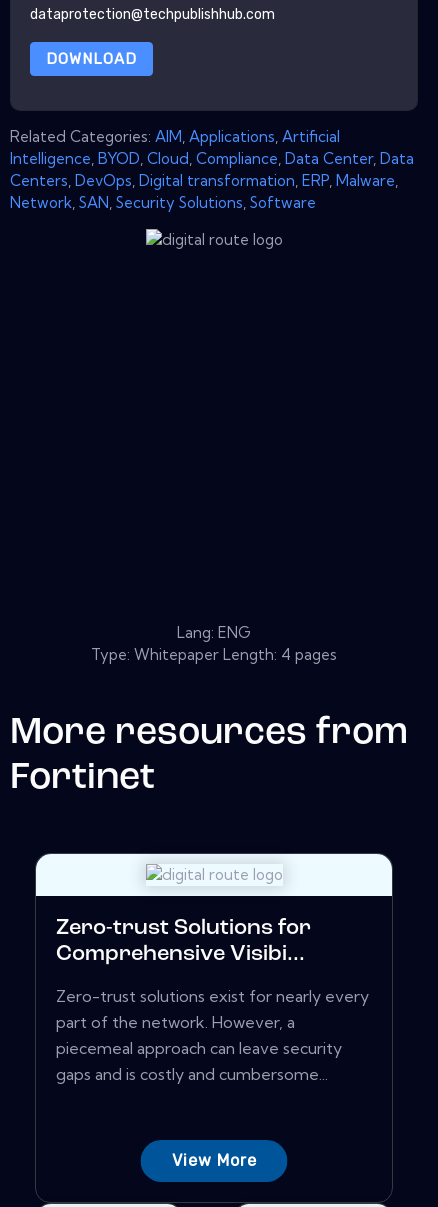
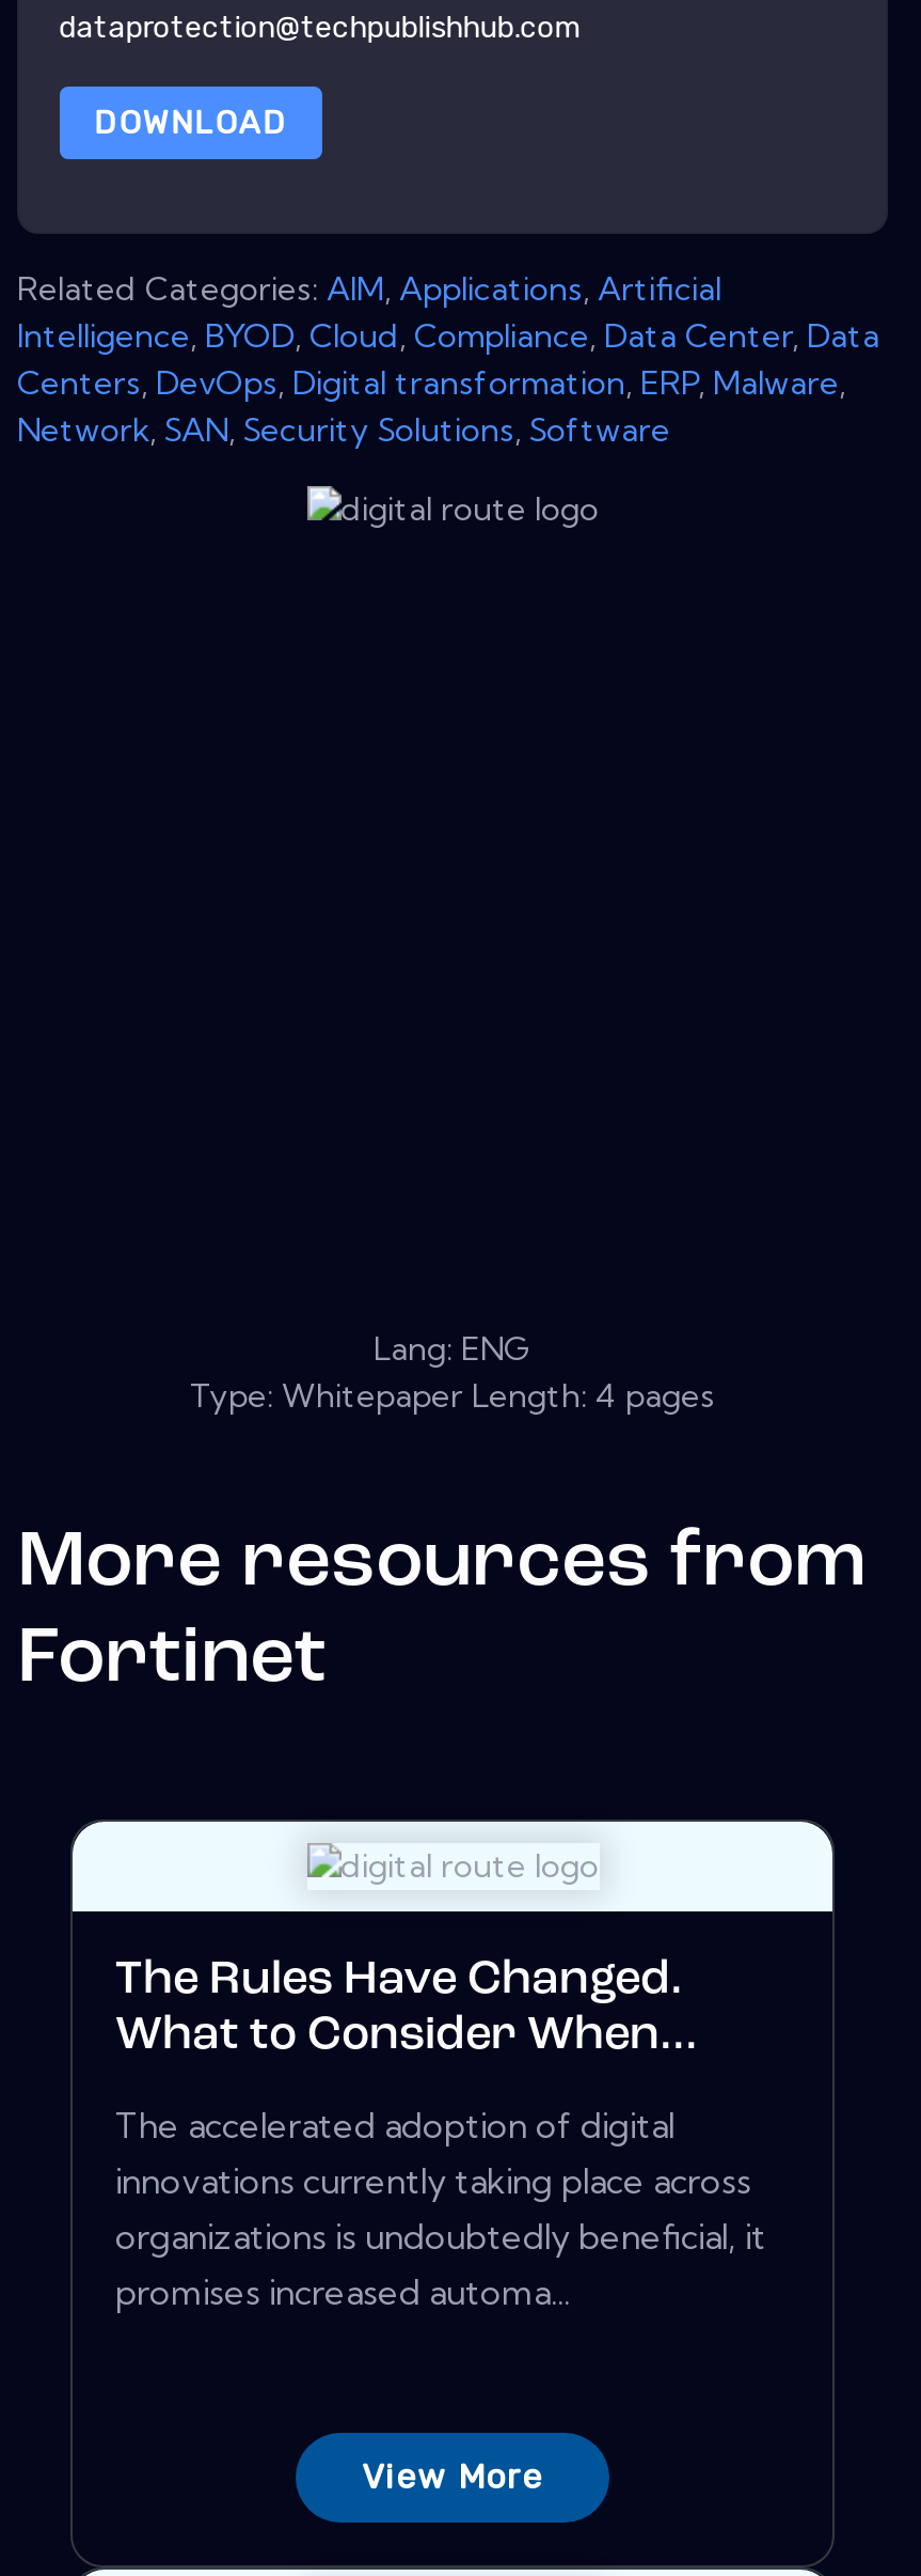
- Zero-trust Solutions for
- Comprehensive Visibi...
+ The Rules Have Changed.
+ What to Consider When...

- Zero-trust solutions exist for nearly every
- part of the network. However, a
- piecemeal approach can leave security
- gaps and is costly and cumbersome...
+ The accelerated adoption of digital
+ innovations currently taking place across
+ organizations is undoubtedly beneficial, it
+ promises increased automa...
